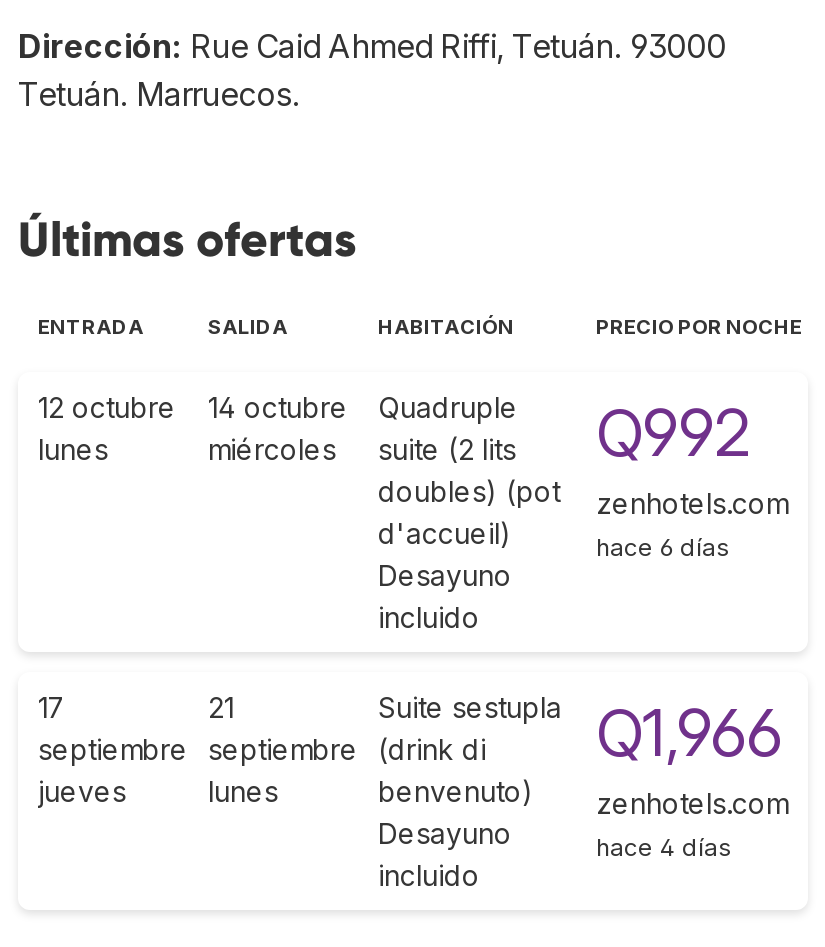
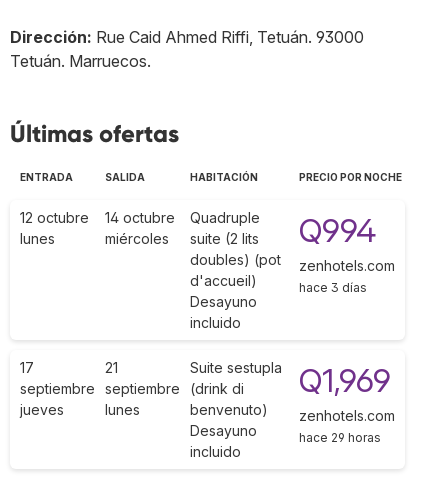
- Q992
+ Q994

- hace 6 días
+ hace 3 días

- Suite sestupla Q1,966
+ Suite sestupla Q1,969

- hace 4 días
+ hace 29 horas
